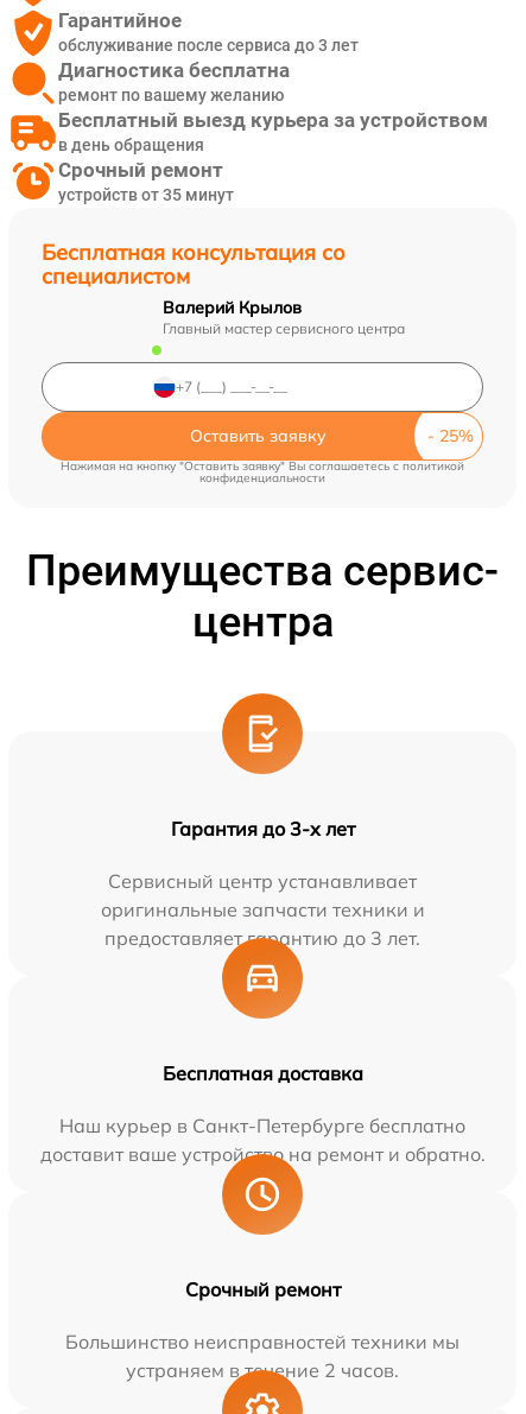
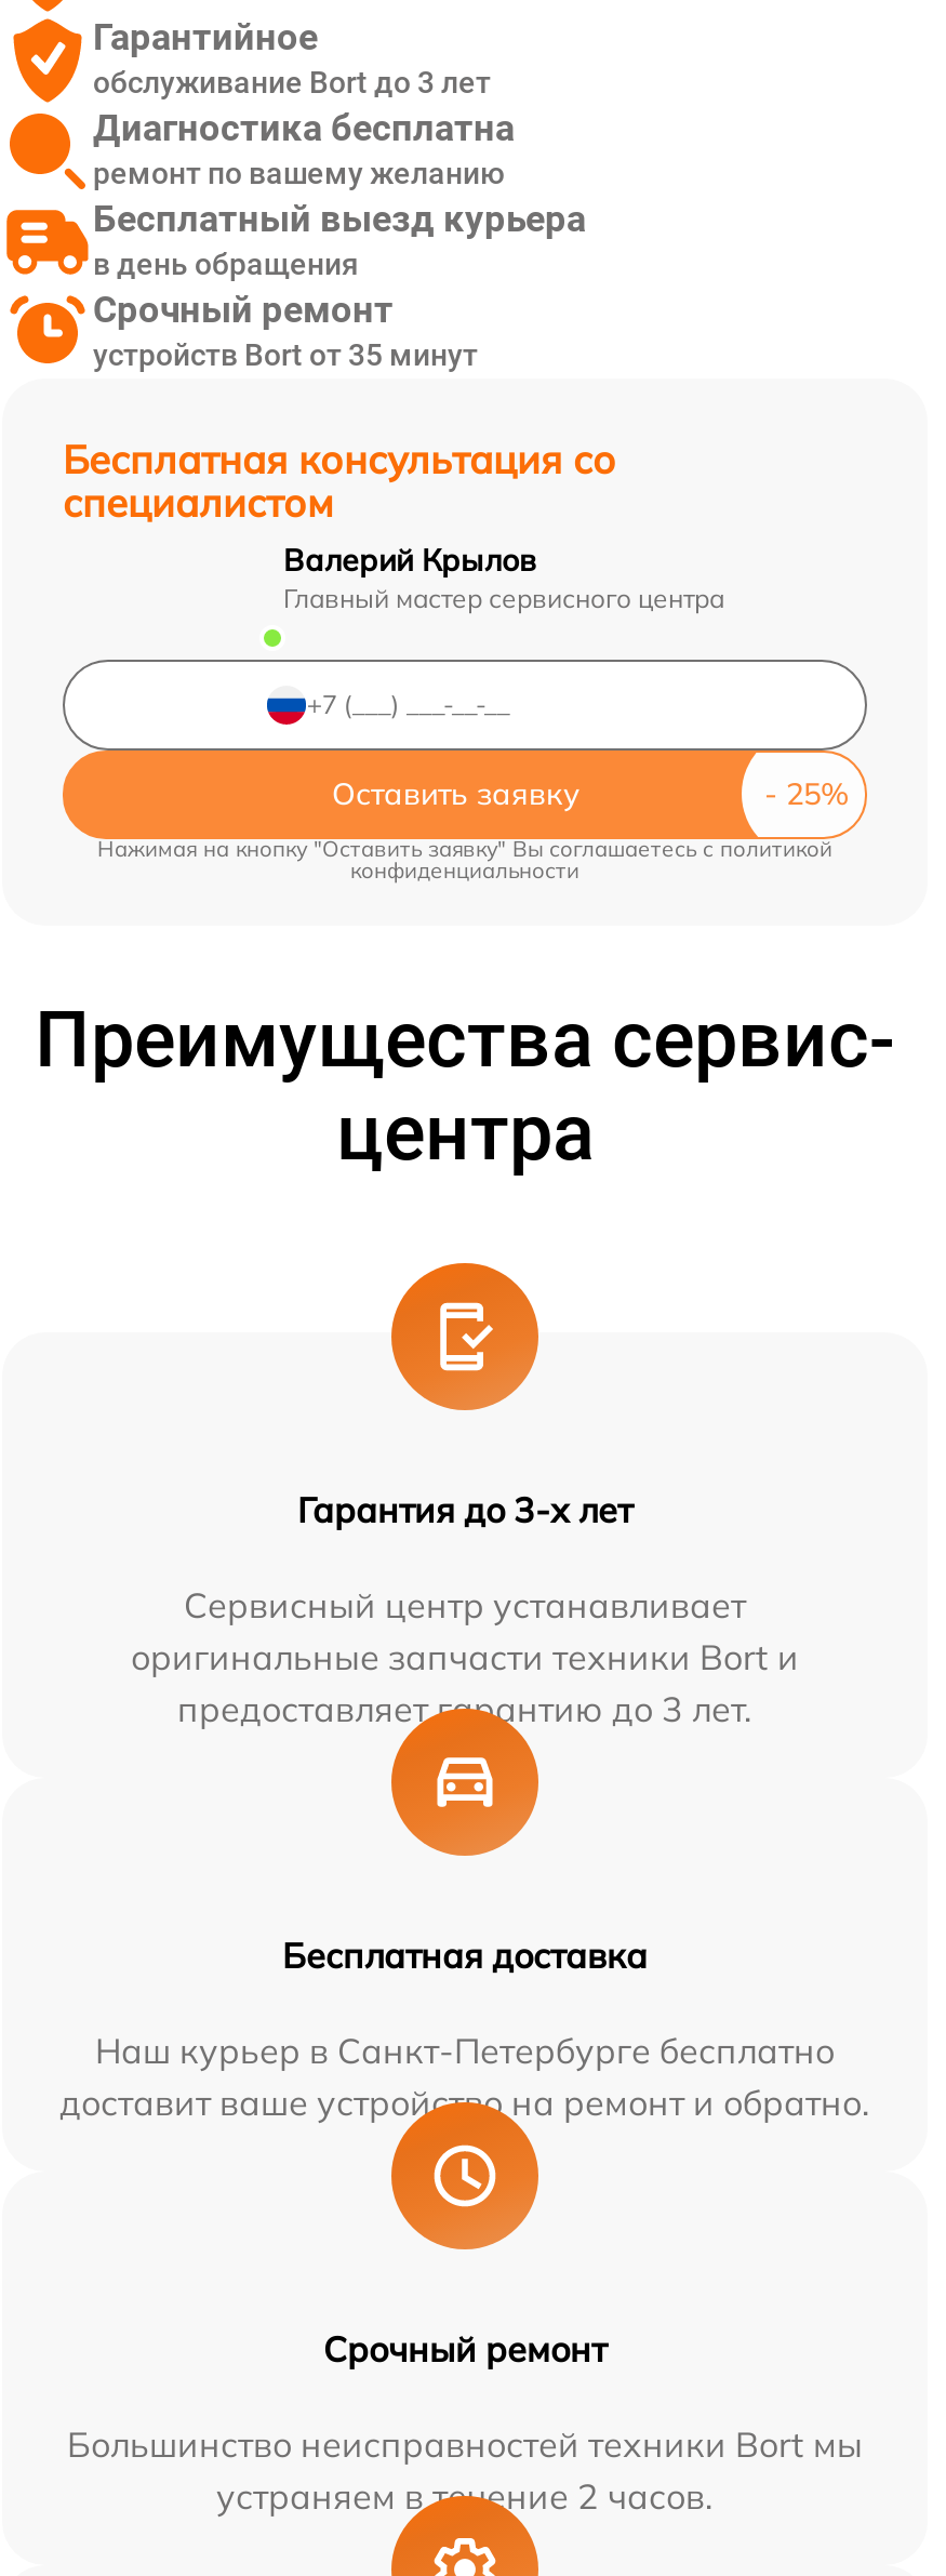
- обслуживание после сервиса до 3 лет
+ обслуживание Bort до 3 лет

- Бесплатный выезд курьера за устройством
+ Бесплатный выезд курьера

- устройств от 35 минут
+ устройств Bort от 35 минут

- оригинальные запчасти техники и
+ оригинальные запчасти техники Bort и

- Большинство неисправностей техники мы
+ Большинство неисправностей техники Bort мы
